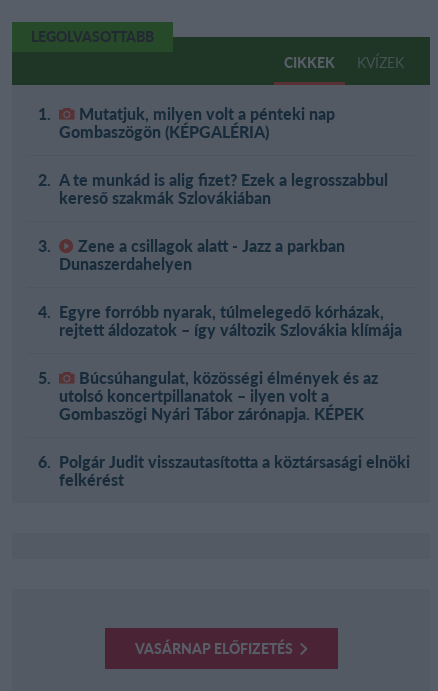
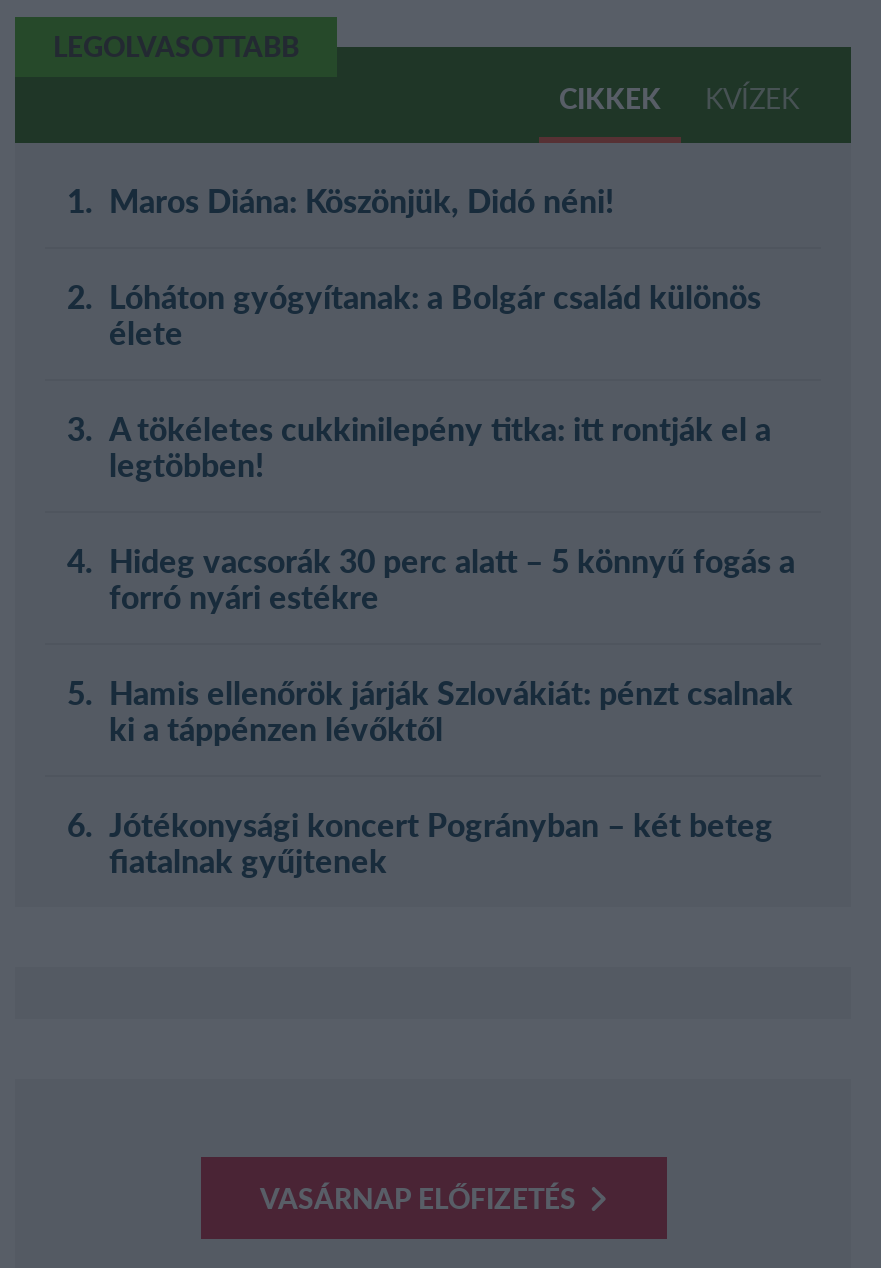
- Mutatjuk, milyen volt a pénteki nap
- Gombaszögön (KÉPGALÉRIA)
+ Maros Diána: Köszönjük, Didó néni!

- A te munkád is alig fizet? Ezek a legrosszabbul
- kereső szakmák Szlovákiában
+ Lóháton gyógyítanak: a Bolgár család különös
+ élete

- Zene a csillagok alatt - Jazz a parkban
- Dunaszerdahelyen
+ A tökéletes cukkinilepény titka: itt rontják el a
+ legtöbben!

- Egyre forróbb nyarak, túlmelegedő kórházak,
- rejtett áldozatok – így változik Szlovákia klímája
+ Hideg vacsorák 30 perc alatt – 5 könnyű fogás a
+ forró nyári estékre

- Búcsúhangulat, közösségi élmények és az
- utolsó koncertpillanatok – ilyen volt a
- Gombaszögi Nyári Tábor zárónapja. KÉPEK
+ Hamis ellenőrök járják Szlovákiát: pénzt csalnak
+ ki a táppénzen lévőktől

- Polgár Judit visszautasította a köztársasági elnöki
- felkérést
+ Jótékonysági koncert Pogrányban – két beteg
+ fiatalnak gyűjtenek
